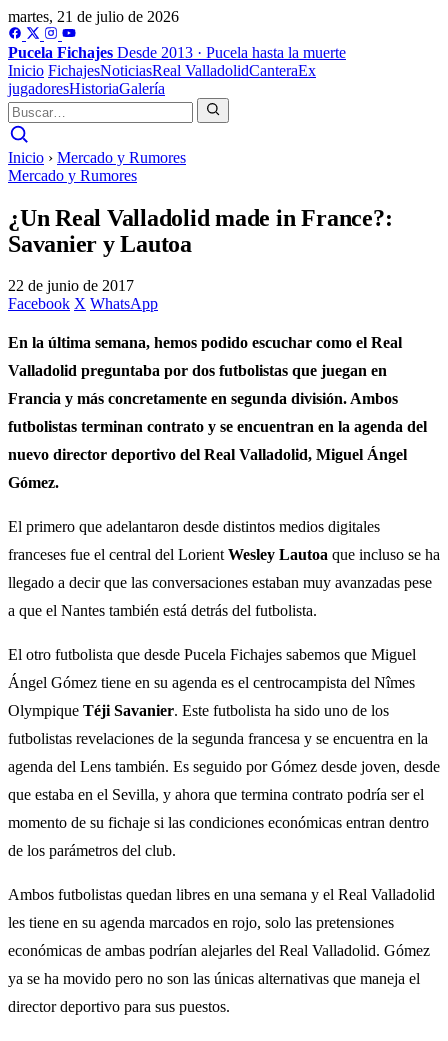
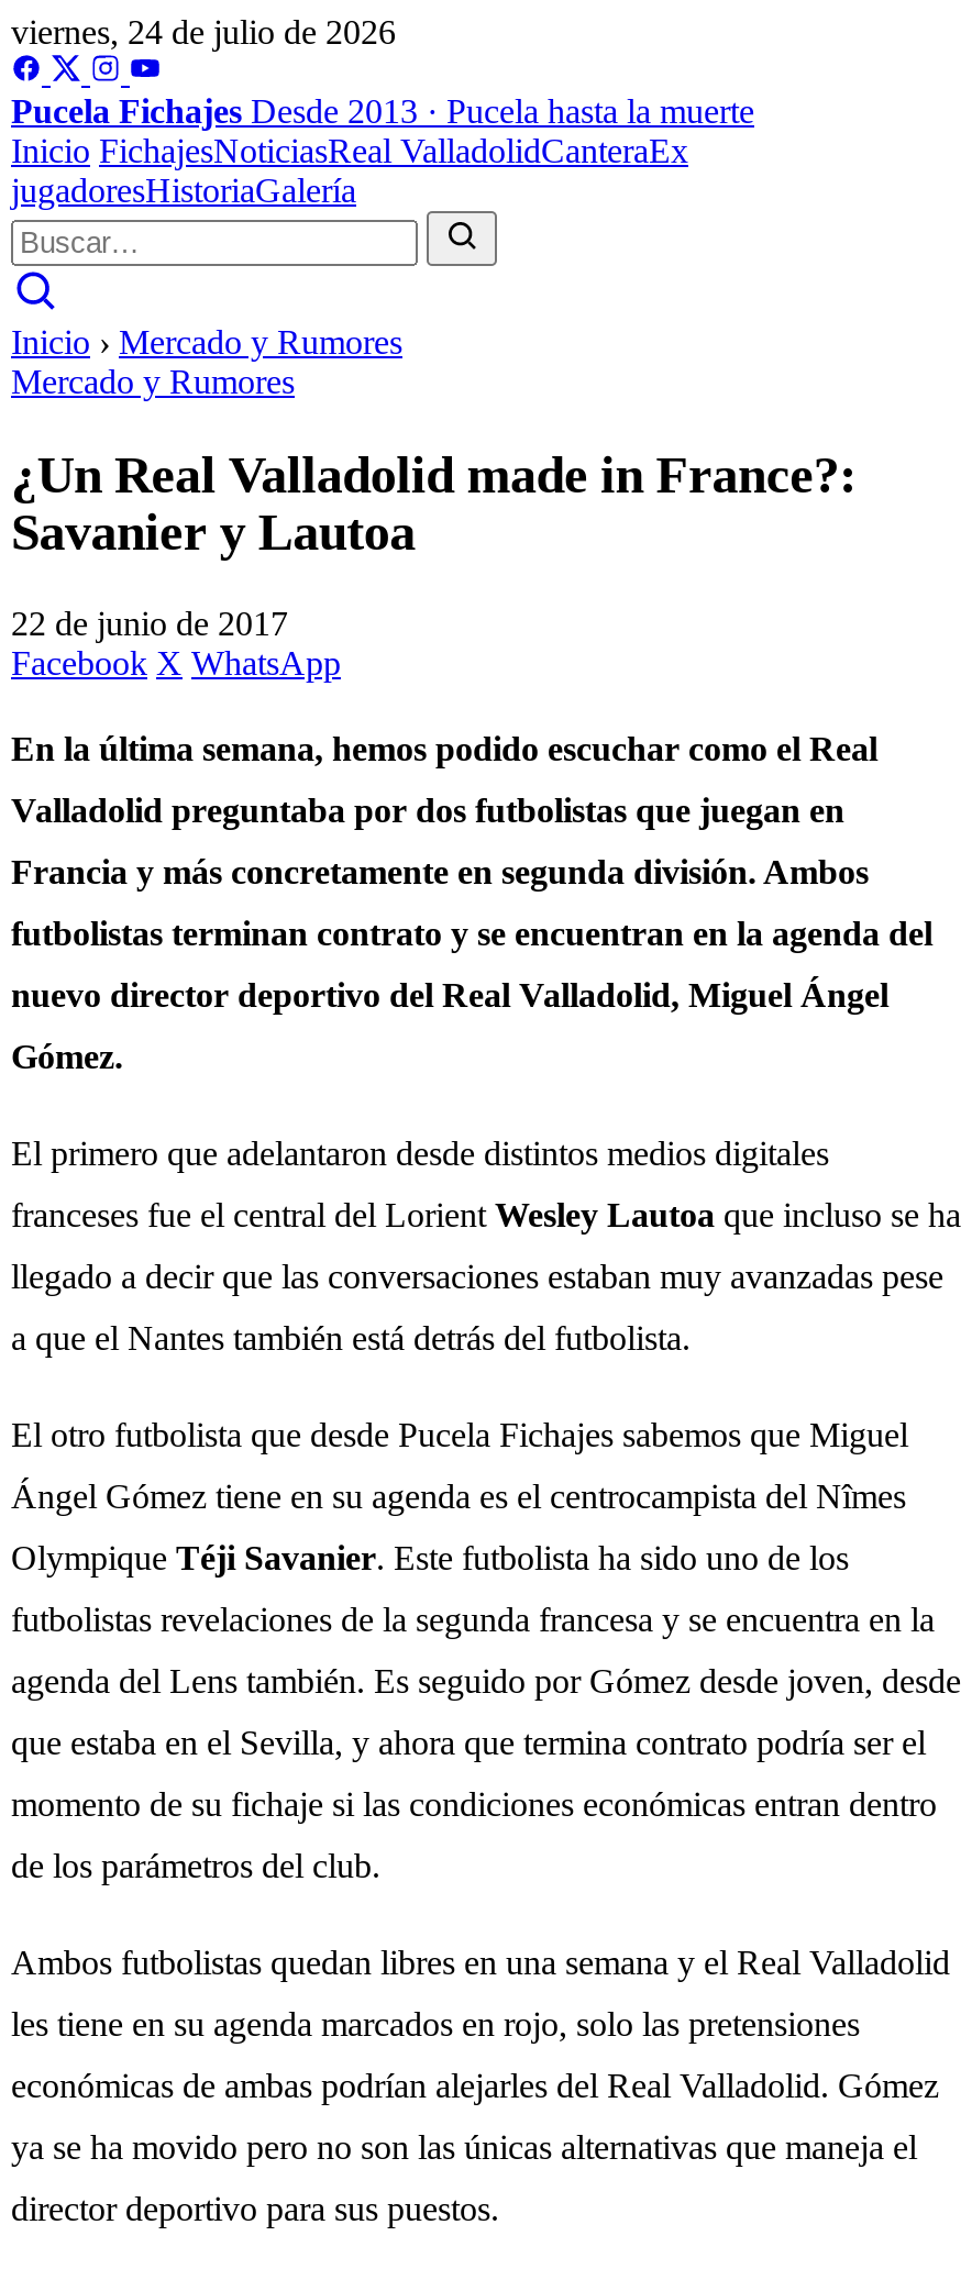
- martes, 21 de julio de 2026
+ viernes, 24 de julio de 2026
